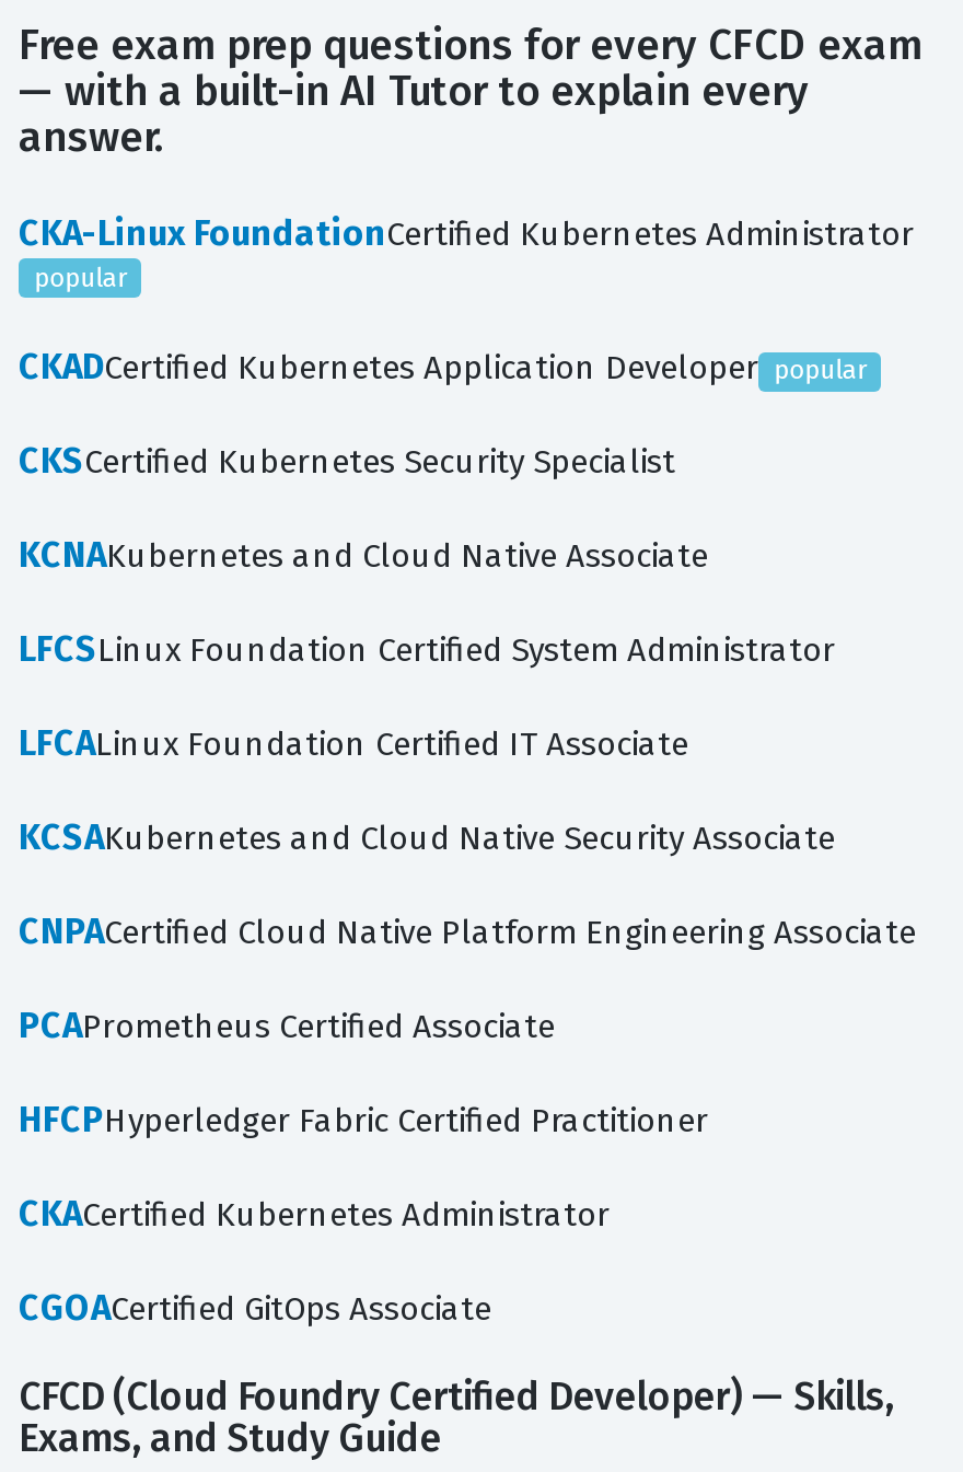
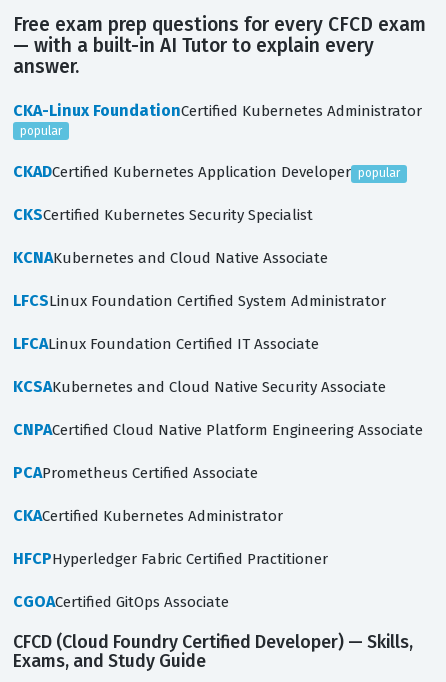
moved down: HFCPHyperledger Fabric Certified Practitioner

moved up: CKACertified Kubernetes Administrator
